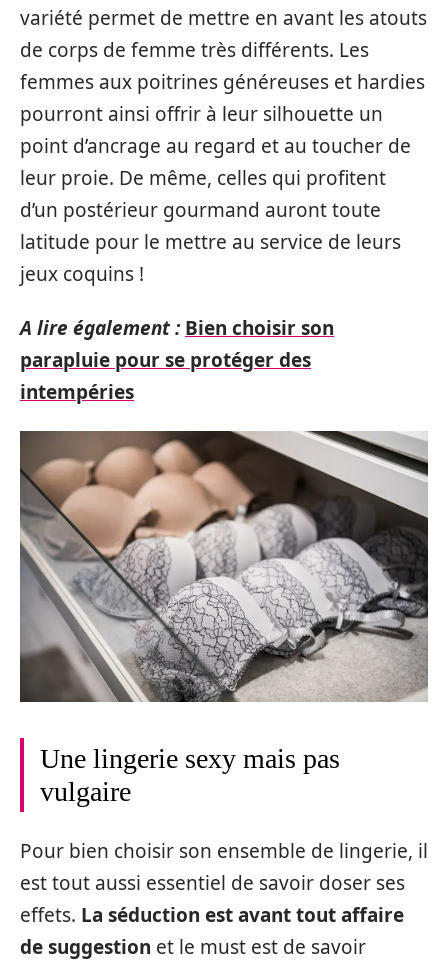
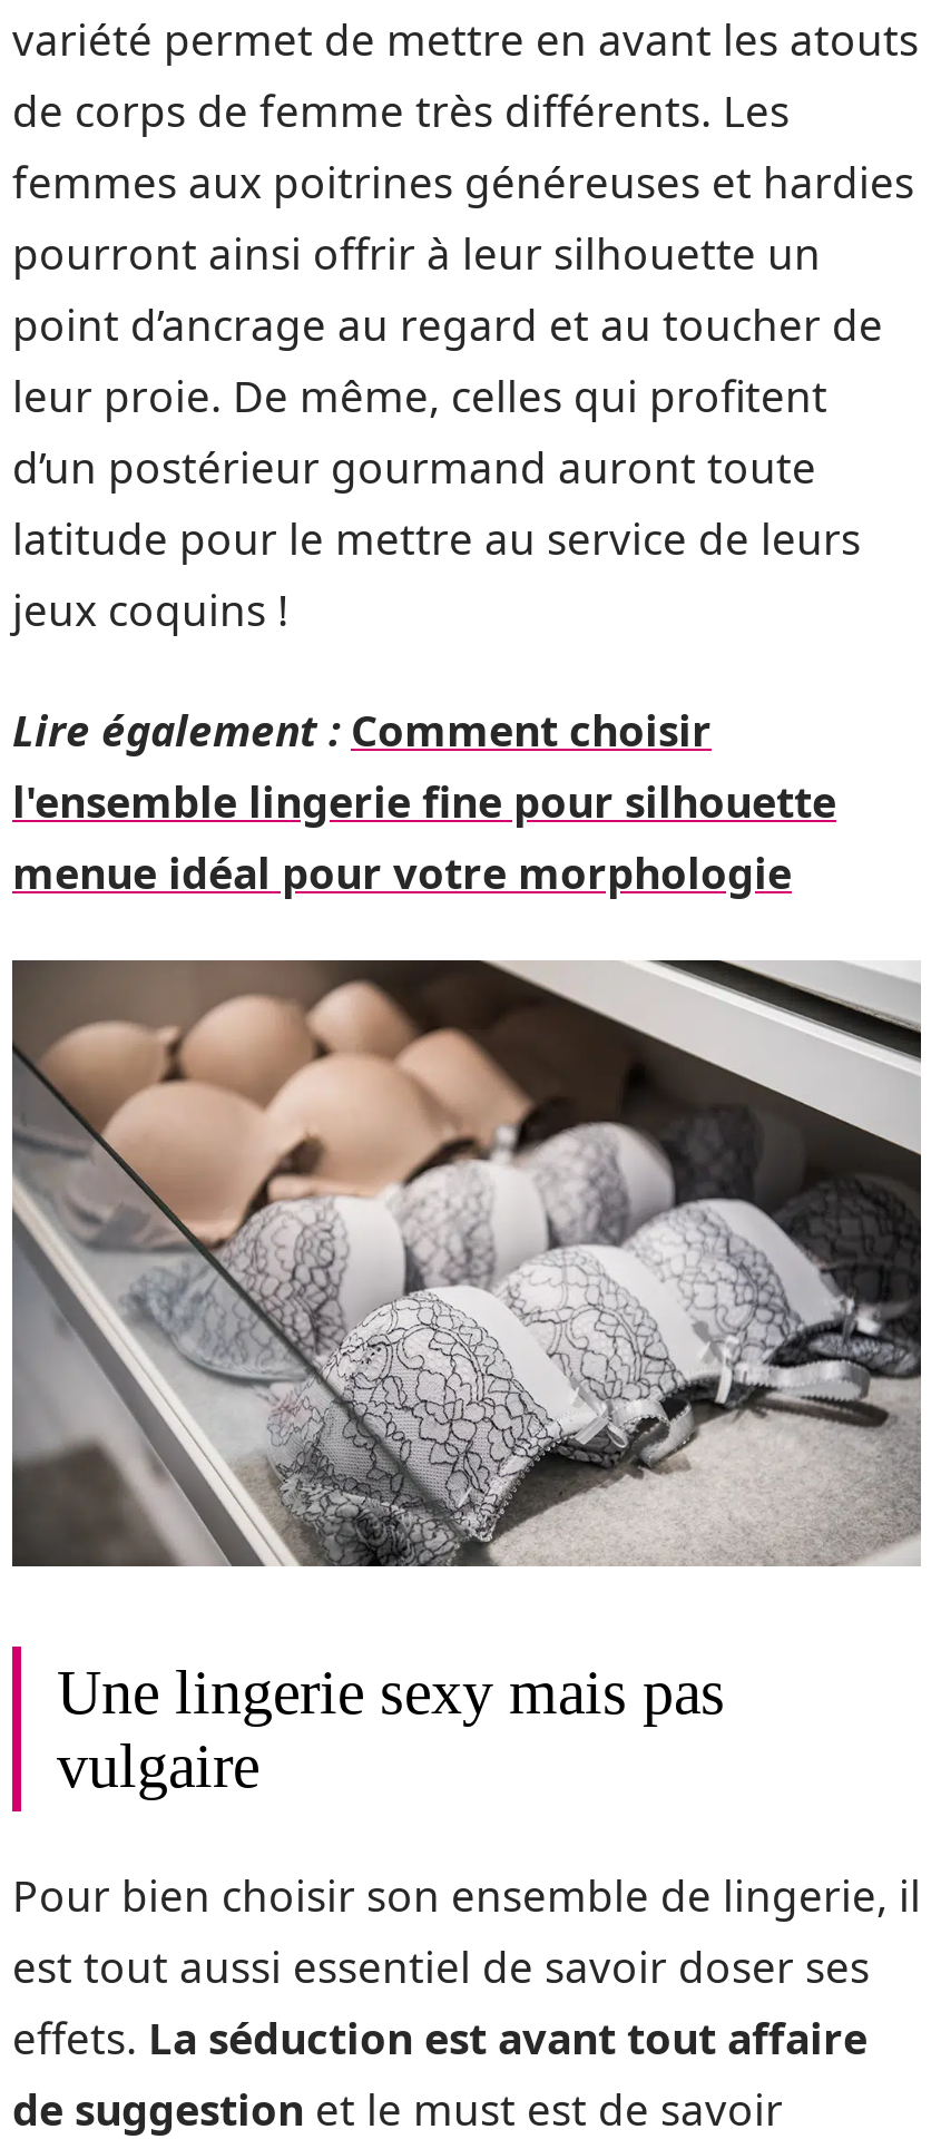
- A lire également : Bien choisir son
- parapluie pour se protéger des
- intempéries
+ Lire également : Comment choisir
+ l'ensemble lingerie fine pour silhouette
+ menue idéal pour votre morphologie
